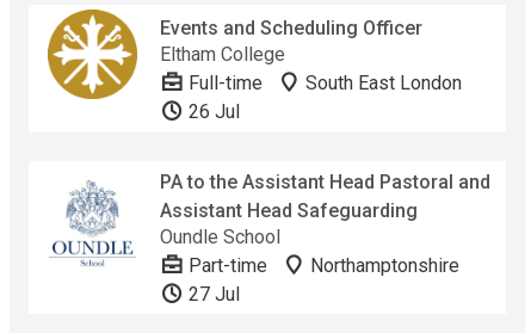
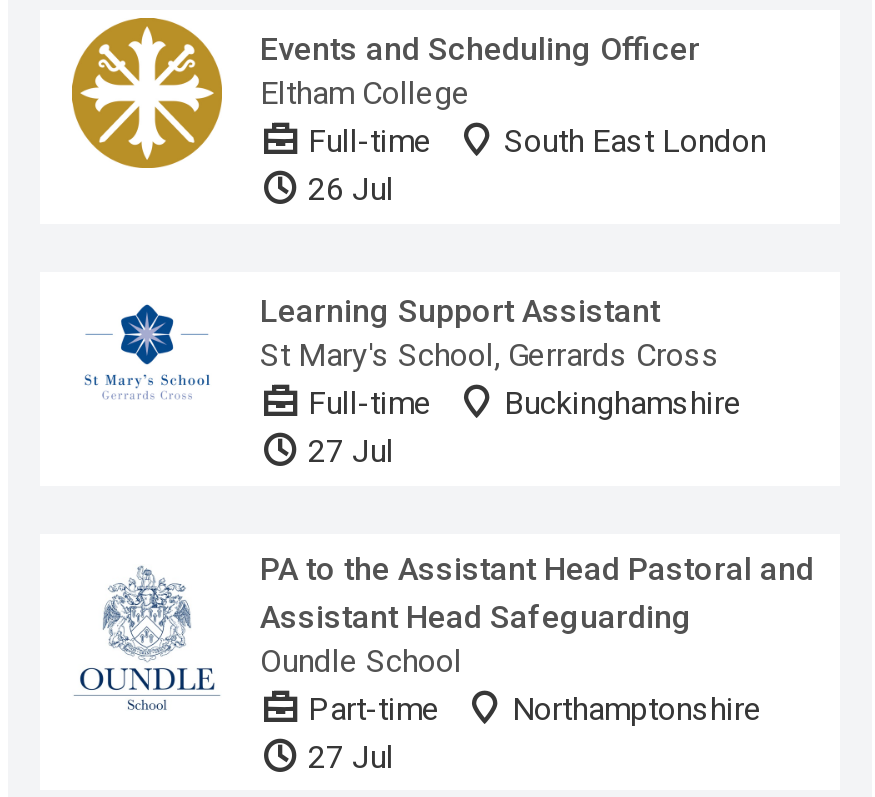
+ [image]
+ Learning Support Assistant
+ St Mary's School, Gerrards Cross
+ Full-time
+ Buckinghamshire
+ 27 Jul
